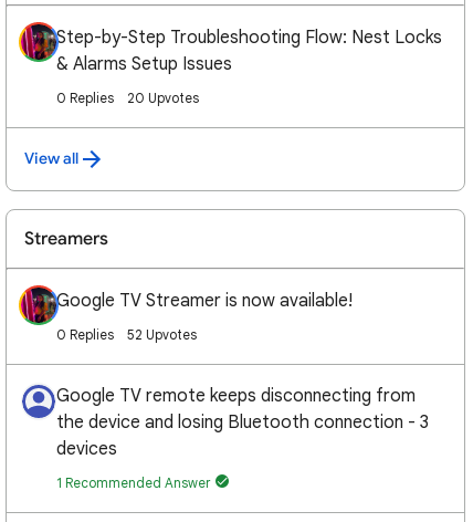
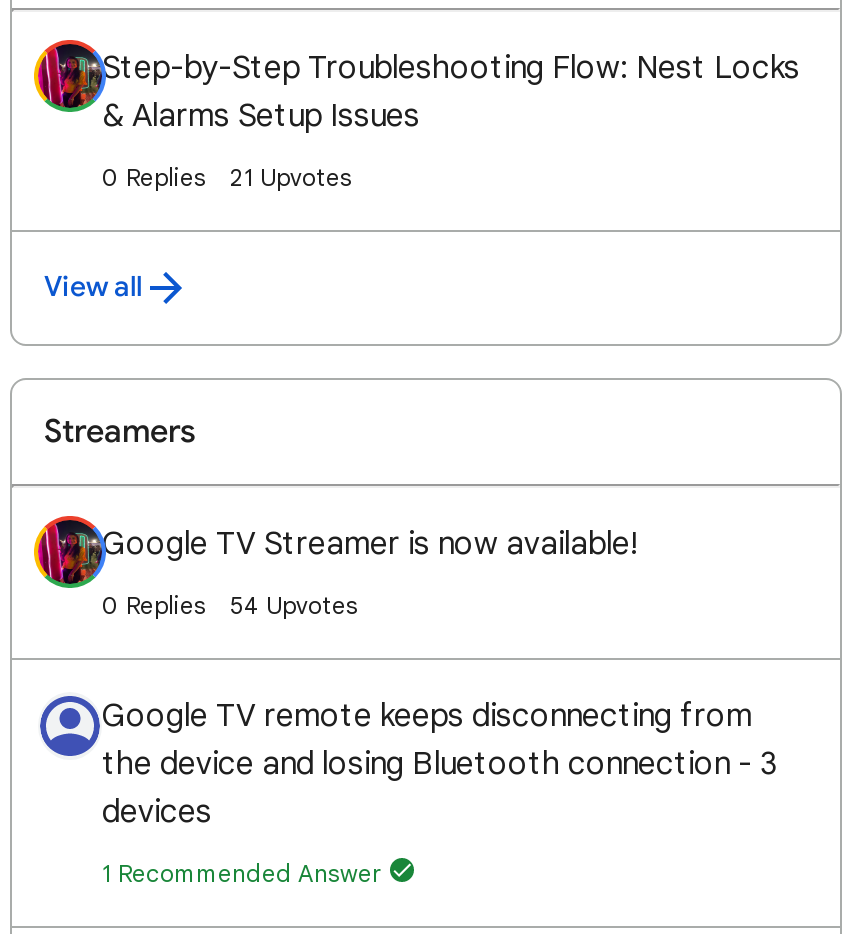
- 20 Upvotes
+ 21 Upvotes

- 52 Upvotes
+ 54 Upvotes
